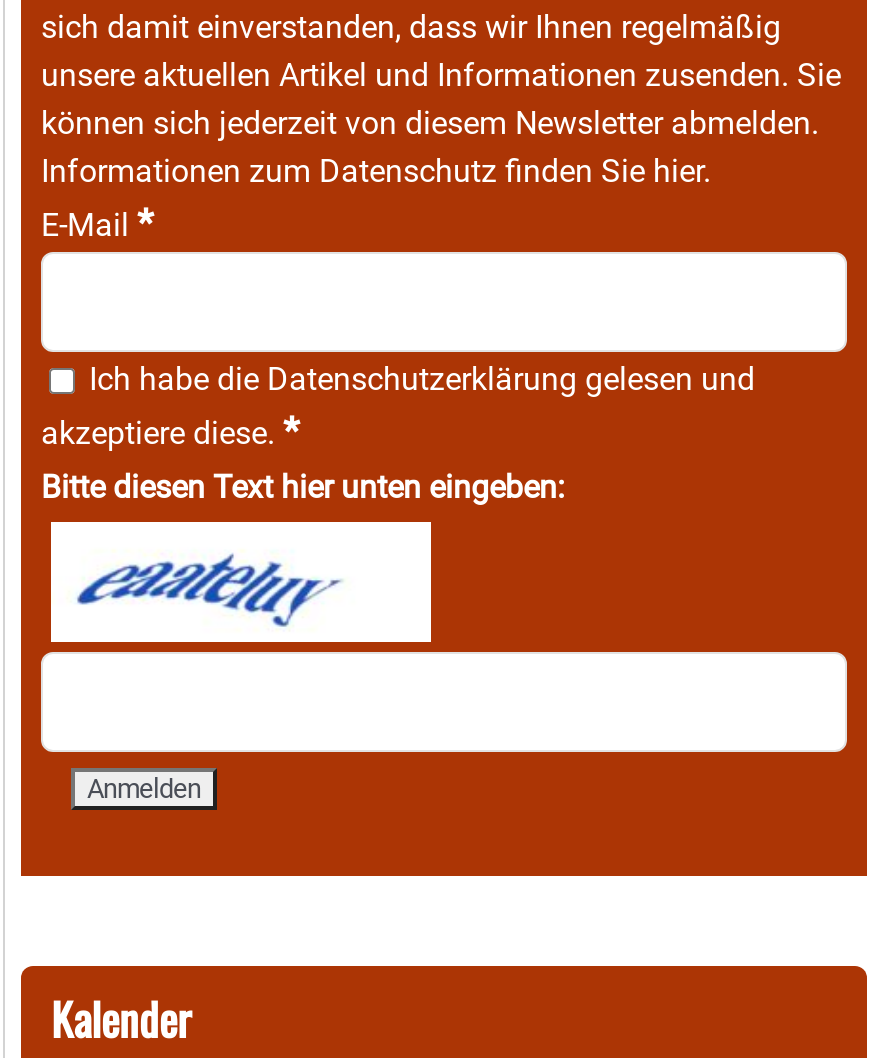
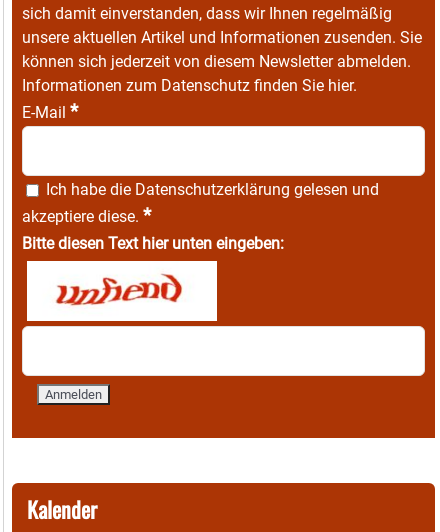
- [image]
+ [image]
